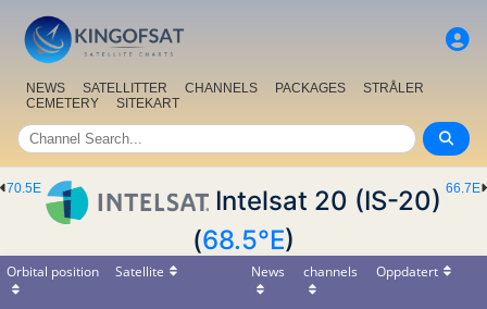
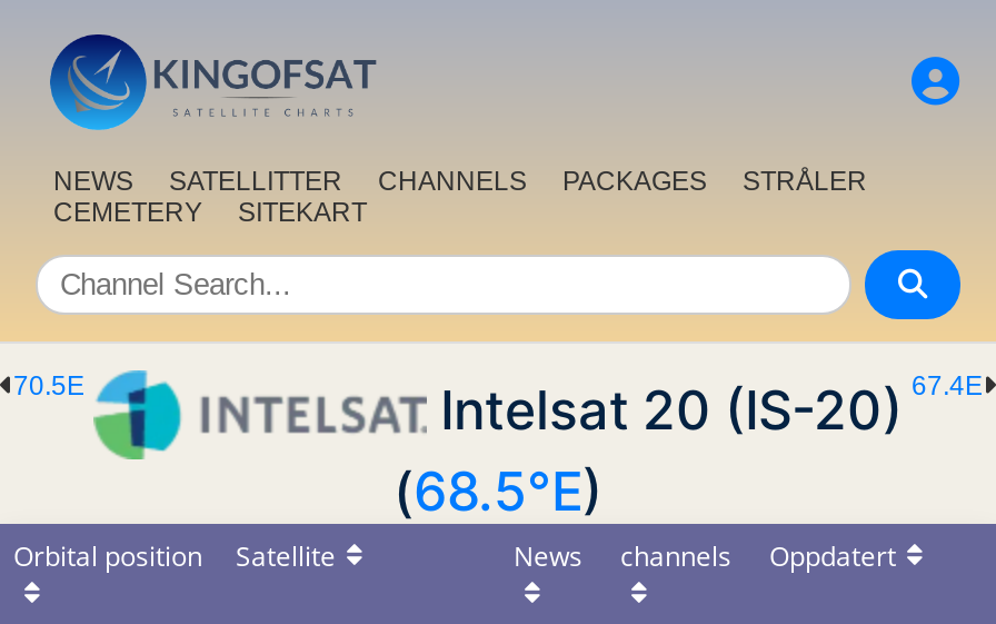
- Intelsat 20 (IS-20) 66.7E
+ Intelsat 20 (IS-20) 67.4E
